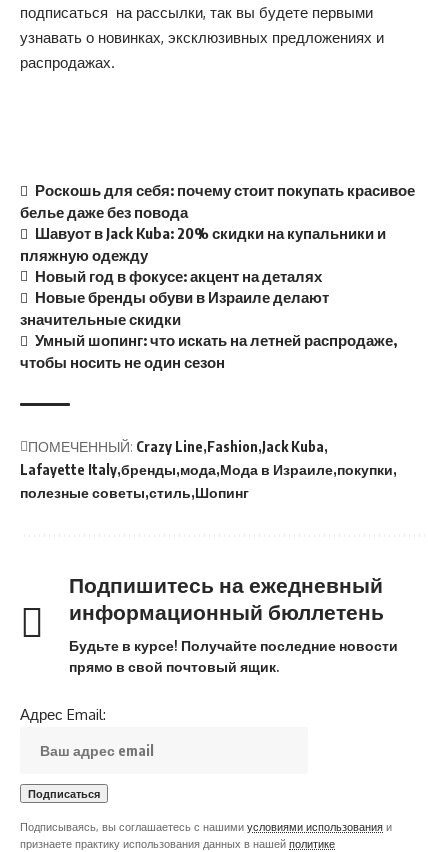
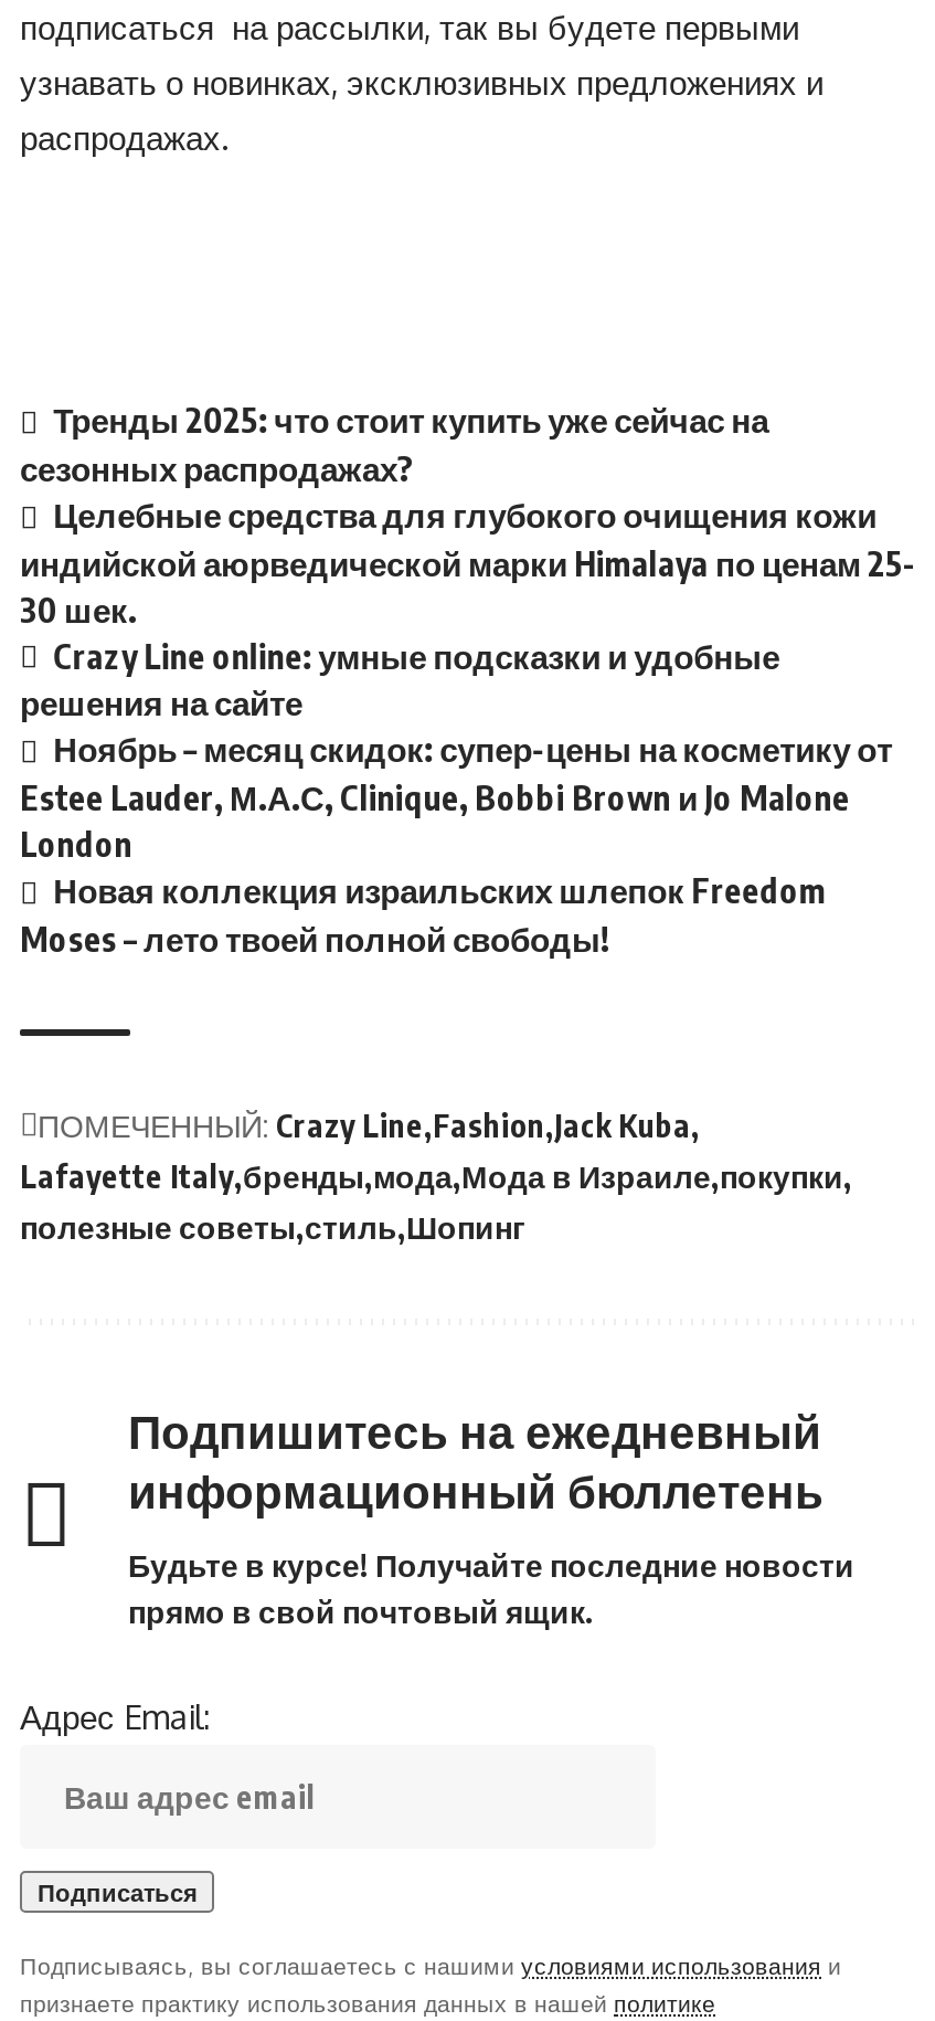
- Роскошь для себя: почему стоит покупать красивое
- белье даже без повода
- Шавуот в Jack Kuba: 20% скидки на купальники и
- пляжную одежду
- Новый год в фокусе: акцент на деталях
- Новые бренды обуви в Израиле делают
- значительные скидки
- Умный шопинг: что искать на летней распродаже,
- чтобы носить не один сезон
+ Тренды 2025: что стоит купить уже сейчас на
+ сезонных распродажах?
+ Целебные средства для глубокого очищения кожи
+ индийской аюрведической марки Himalaya по ценам 25-
+ 30 шек.
+ Crazy Line online: умные подсказки и удобные
+ решения на сайте
+ Ноябрь – месяц скидок: супер-цены на косметику от
+ Estee Lauder, М.А.С, Clinique, Bobbi Brown и Jo Malone
+ London
+ Новая коллекция израильских шлепок Freedom
+ Moses – лето твоей полной свободы!
